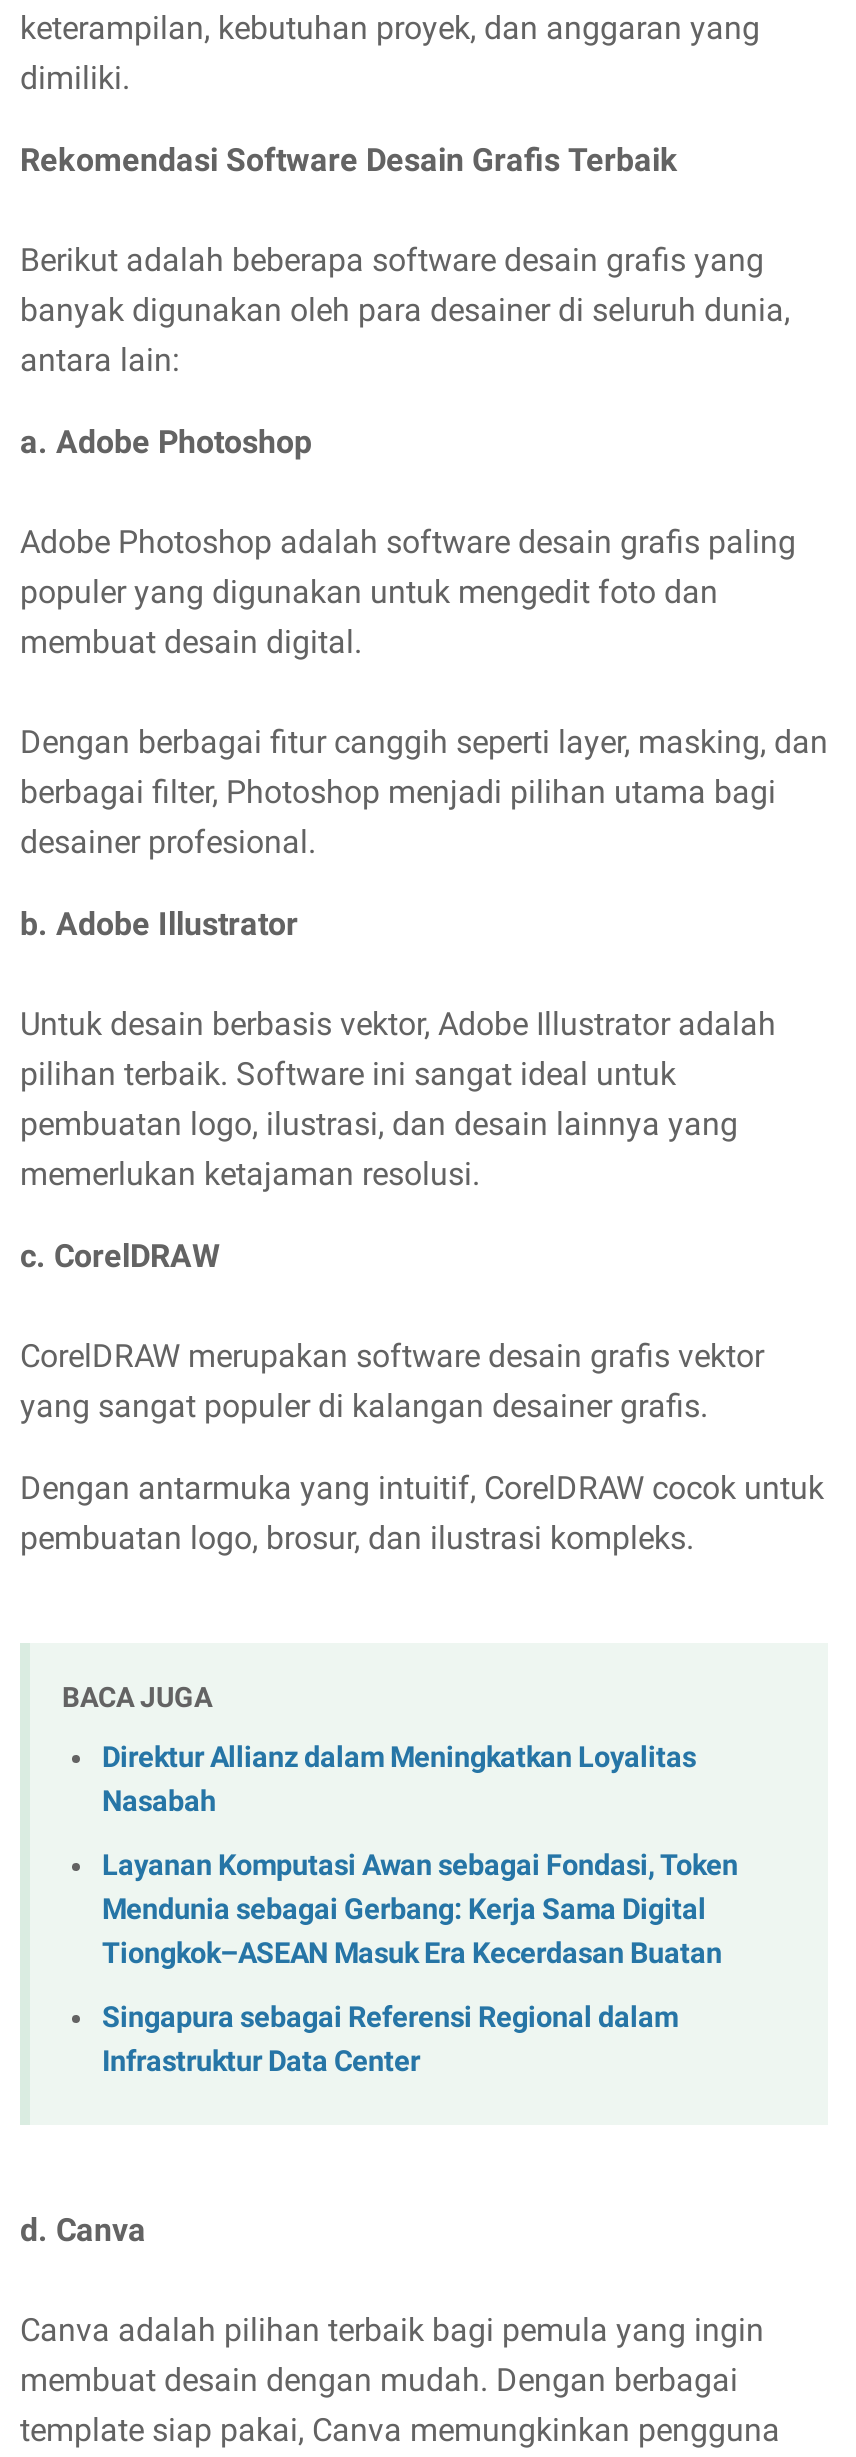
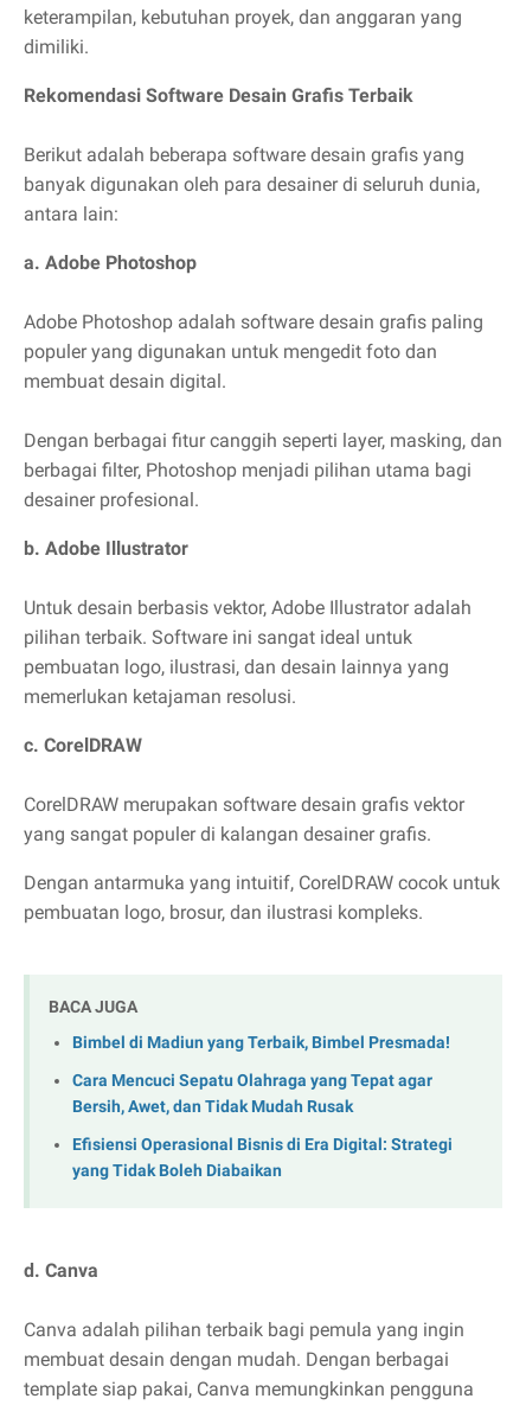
- Direktur Allianz dalam Meningkatkan Loyalitas
- Nasabah
+ Bimbel di Madiun yang Terbaik, Bimbel Presmada!

- Layanan Komputasi Awan sebagai Fondasi, Token
- Mendunia sebagai Gerbang: Kerja Sama Digital
- Tiongkok–ASEAN Masuk Era Kecerdasan Buatan
+ Cara Mencuci Sepatu Olahraga yang Tepat agar
+ Bersih, Awet, dan Tidak Mudah Rusak

- Singapura sebagai Referensi Regional dalam
- Infrastruktur Data Center
+ Efisiensi Operasional Bisnis di Era Digital: Strategi
+ yang Tidak Boleh Diabaikan
